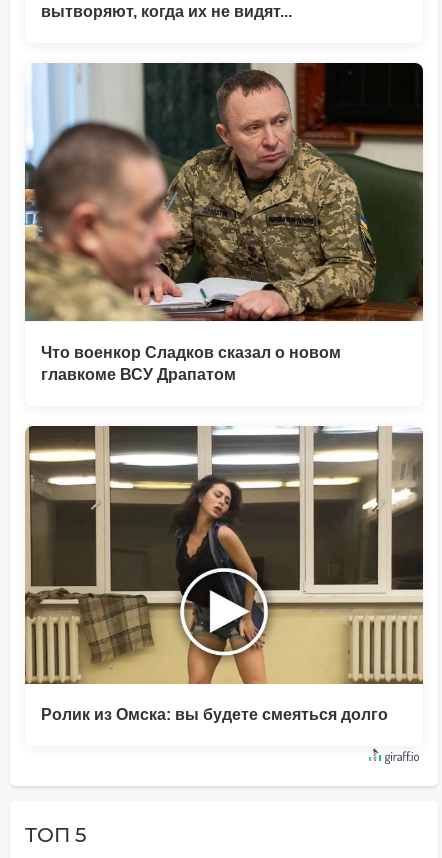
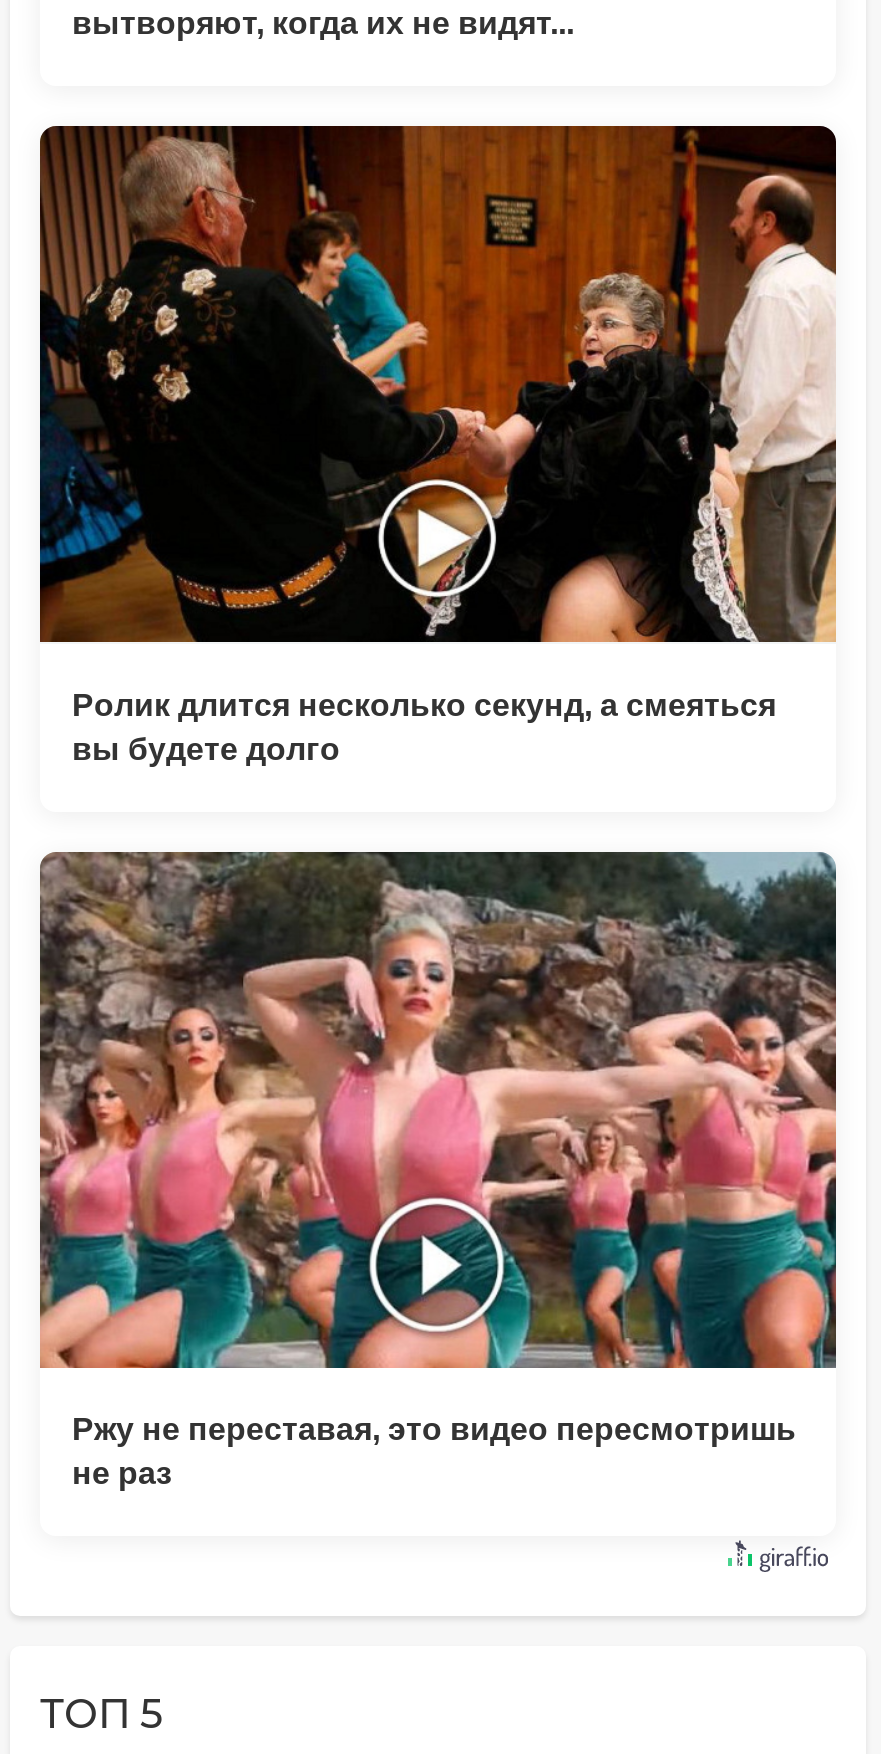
- [image]
- Что военкор Сладков сказал о новом
- главкоме ВСУ Драпатом
+ [image]
+ Ролик длится несколько секунд, а смеяться
+ вы будете долго

- [image]
- Ролик из Омска: вы будете смеяться долго
+ [image]
+ Ржу не переставая, это видео пересмотришь
+ не раз
